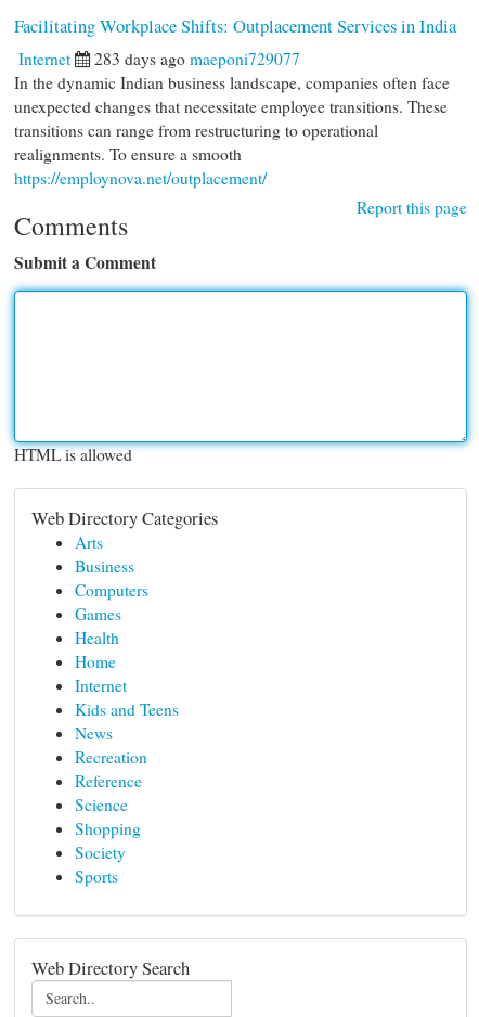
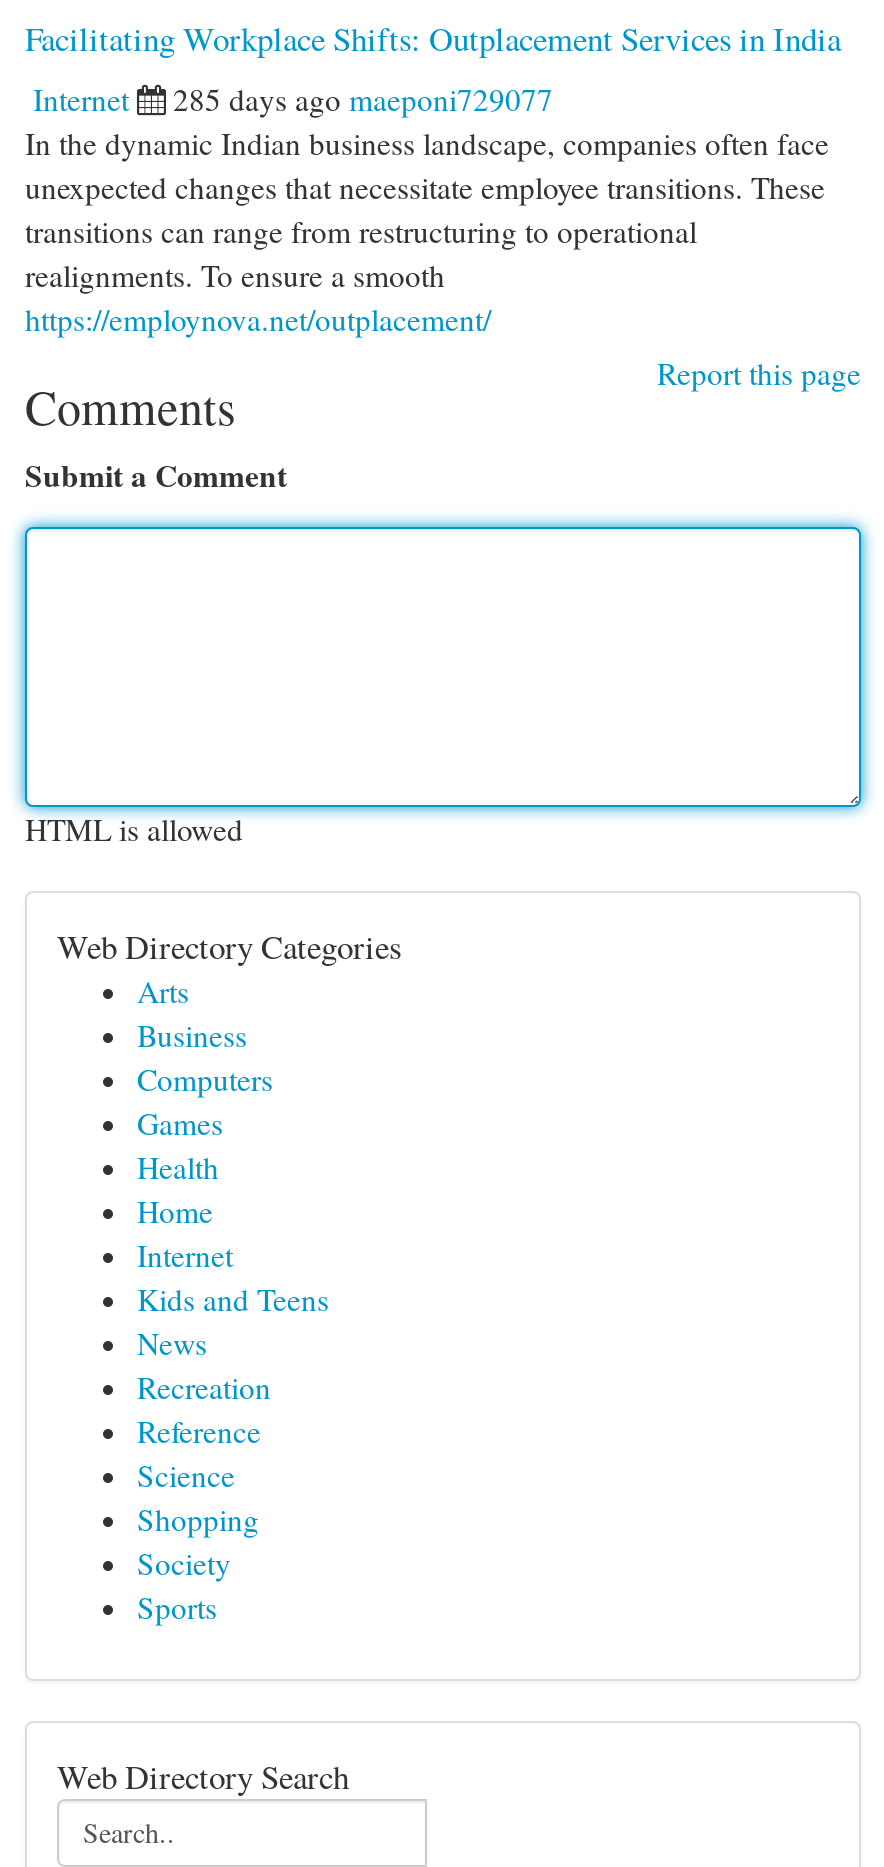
- 283 days ago maeponi729077
+ 285 days ago maeponi729077
